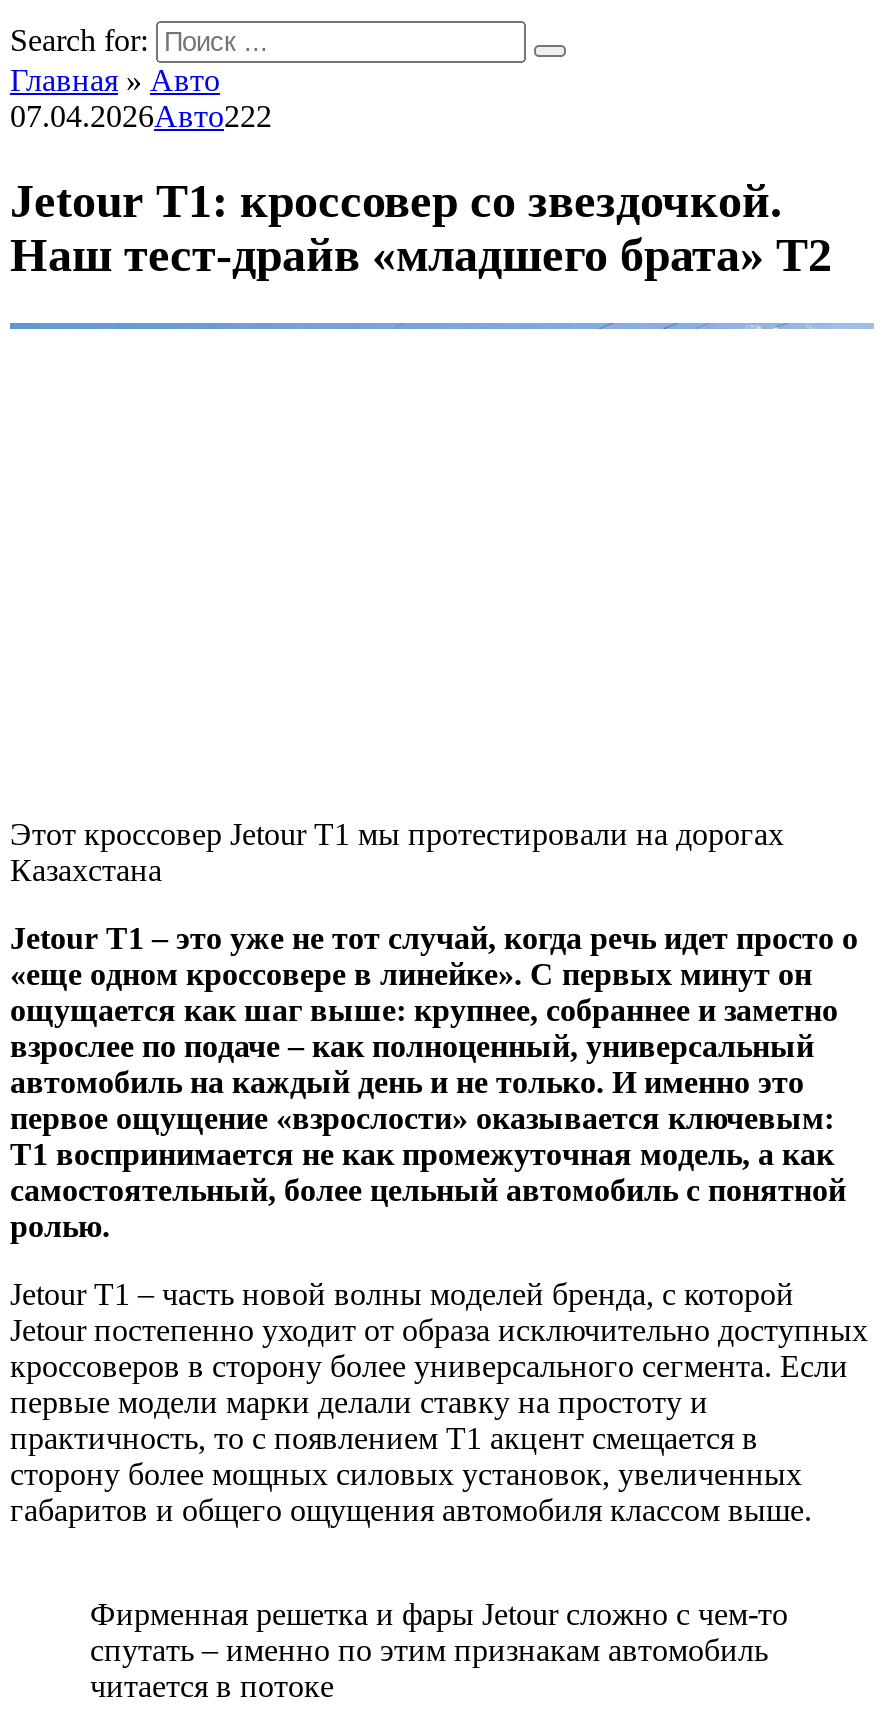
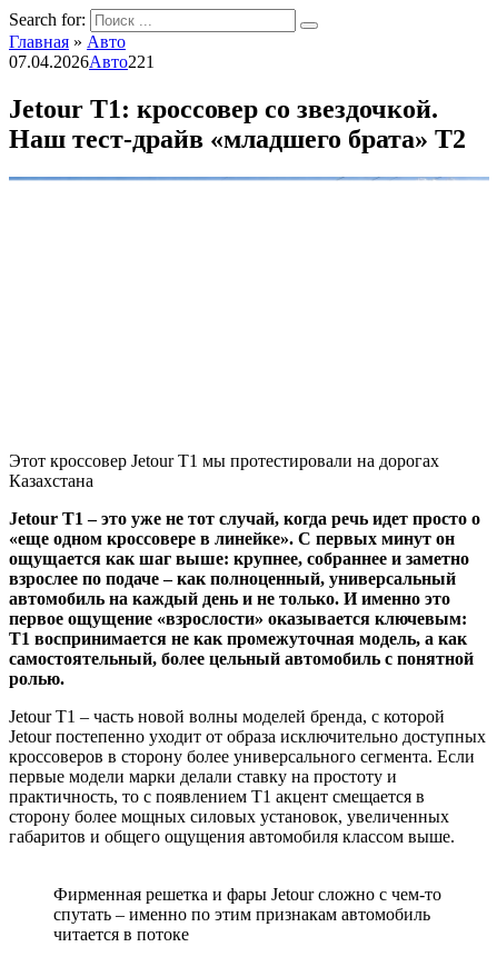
- 07.04.2026Авто222
+ 07.04.2026Авто221
